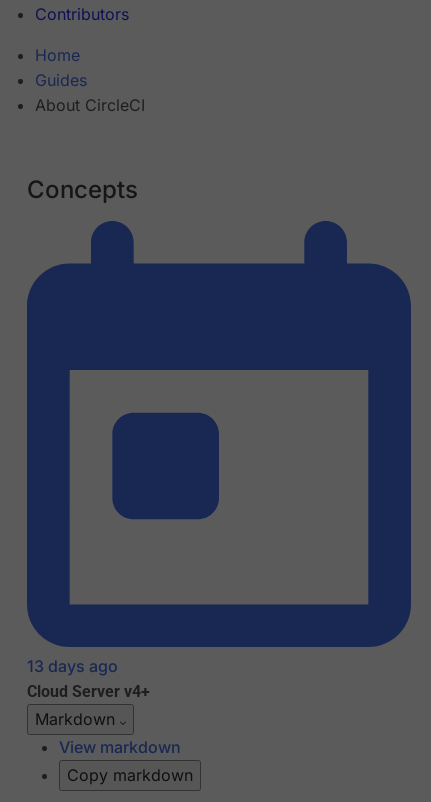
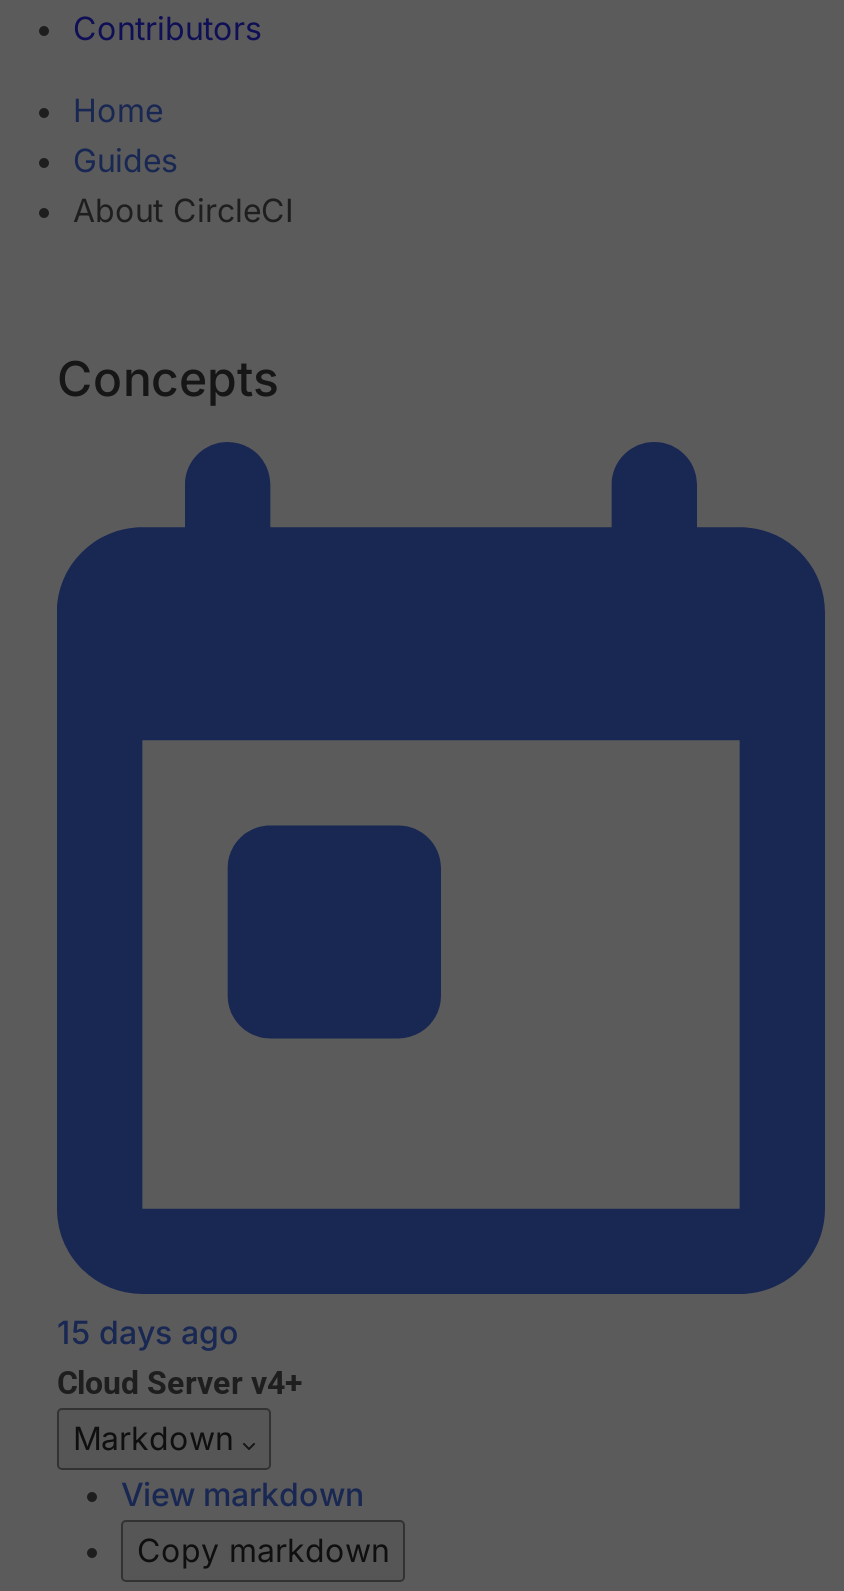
- 13 days ago
+ 15 days ago
